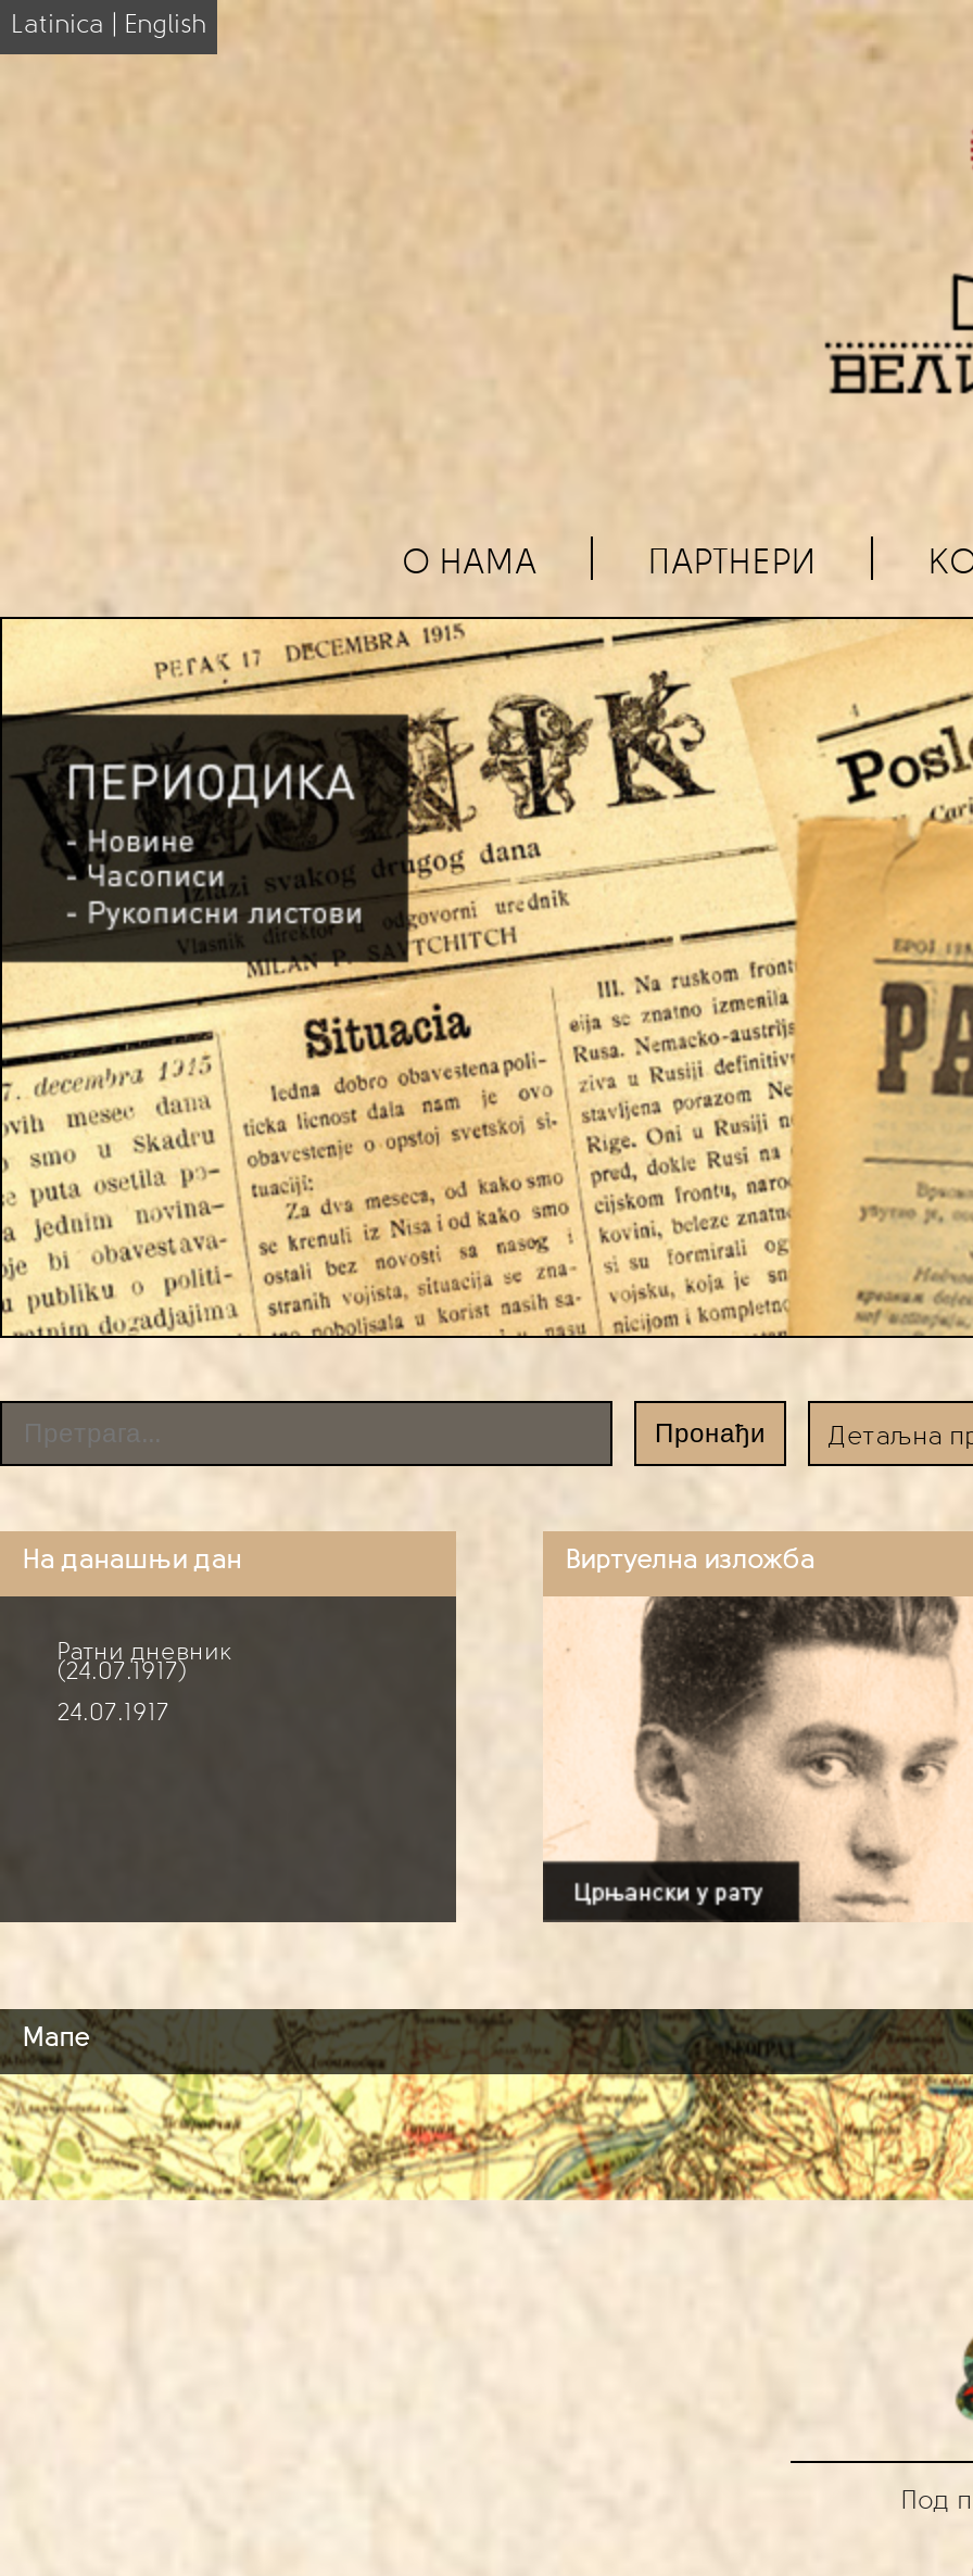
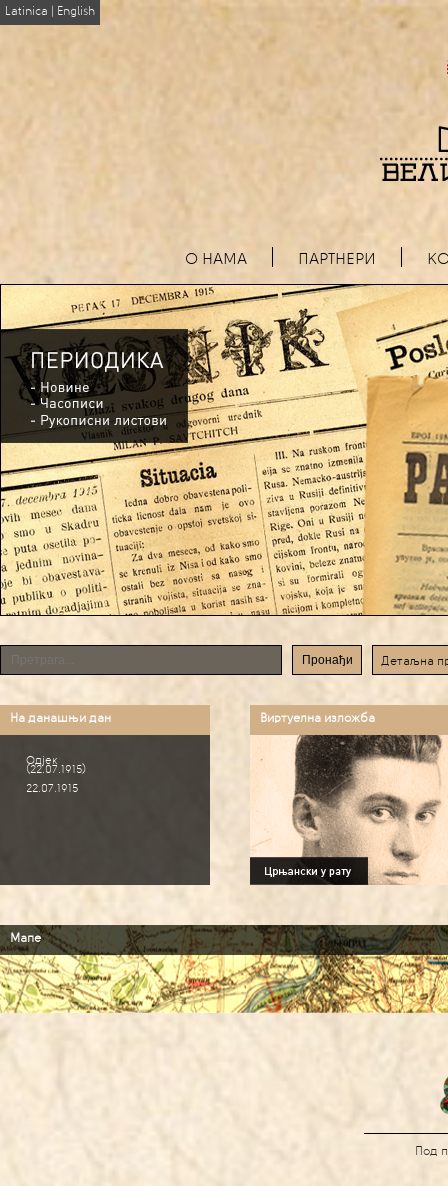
- Ратни дневник
- (24.07.1917)
+ Одјек
+ (22.07.1915)

- 24.07.1917
+ 22.07.1915
